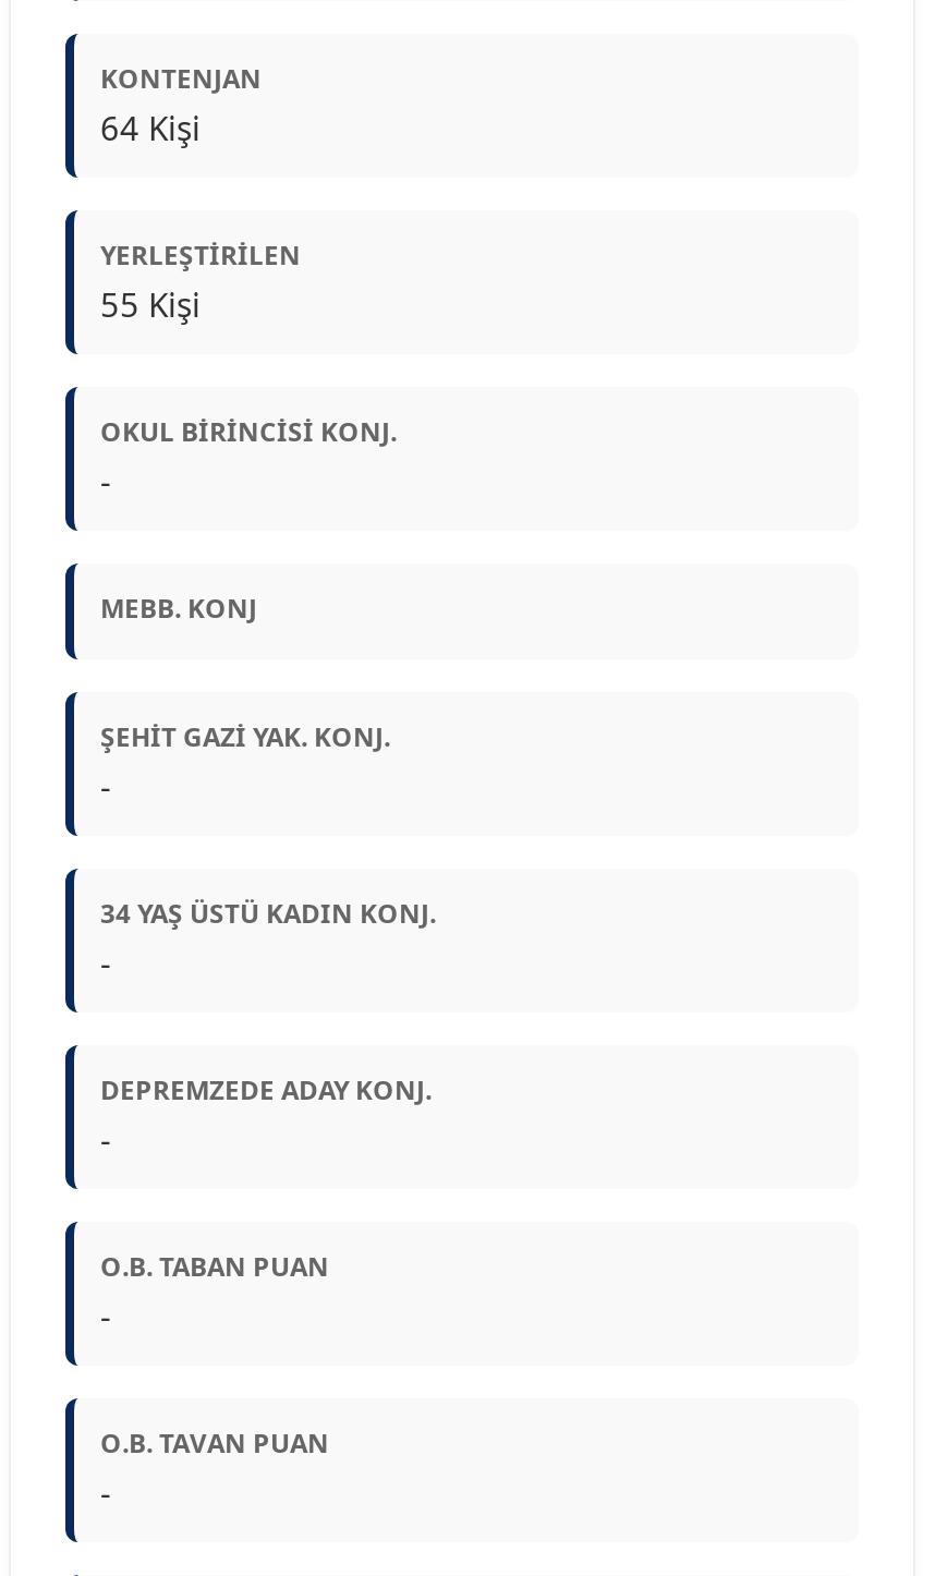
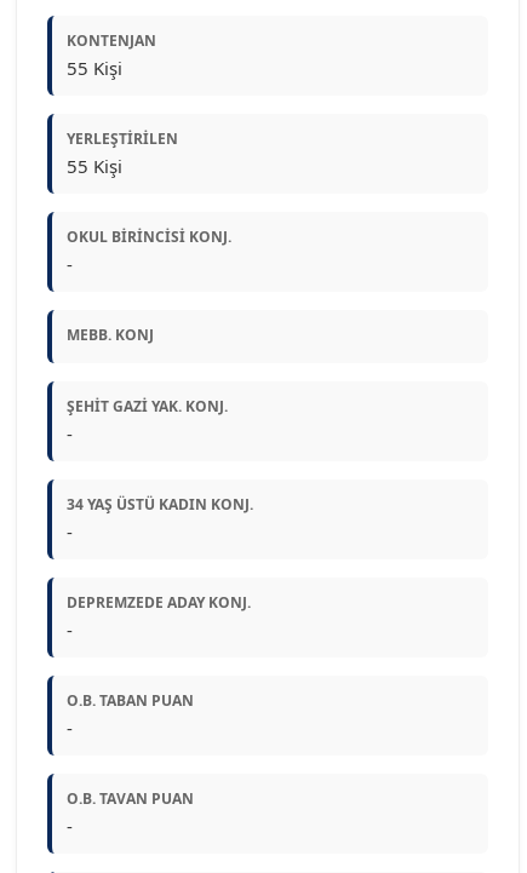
- 64 Kişi
+ 55 Kişi
